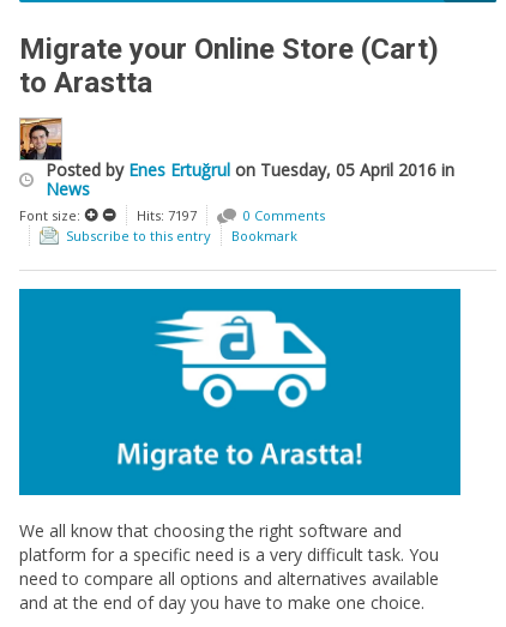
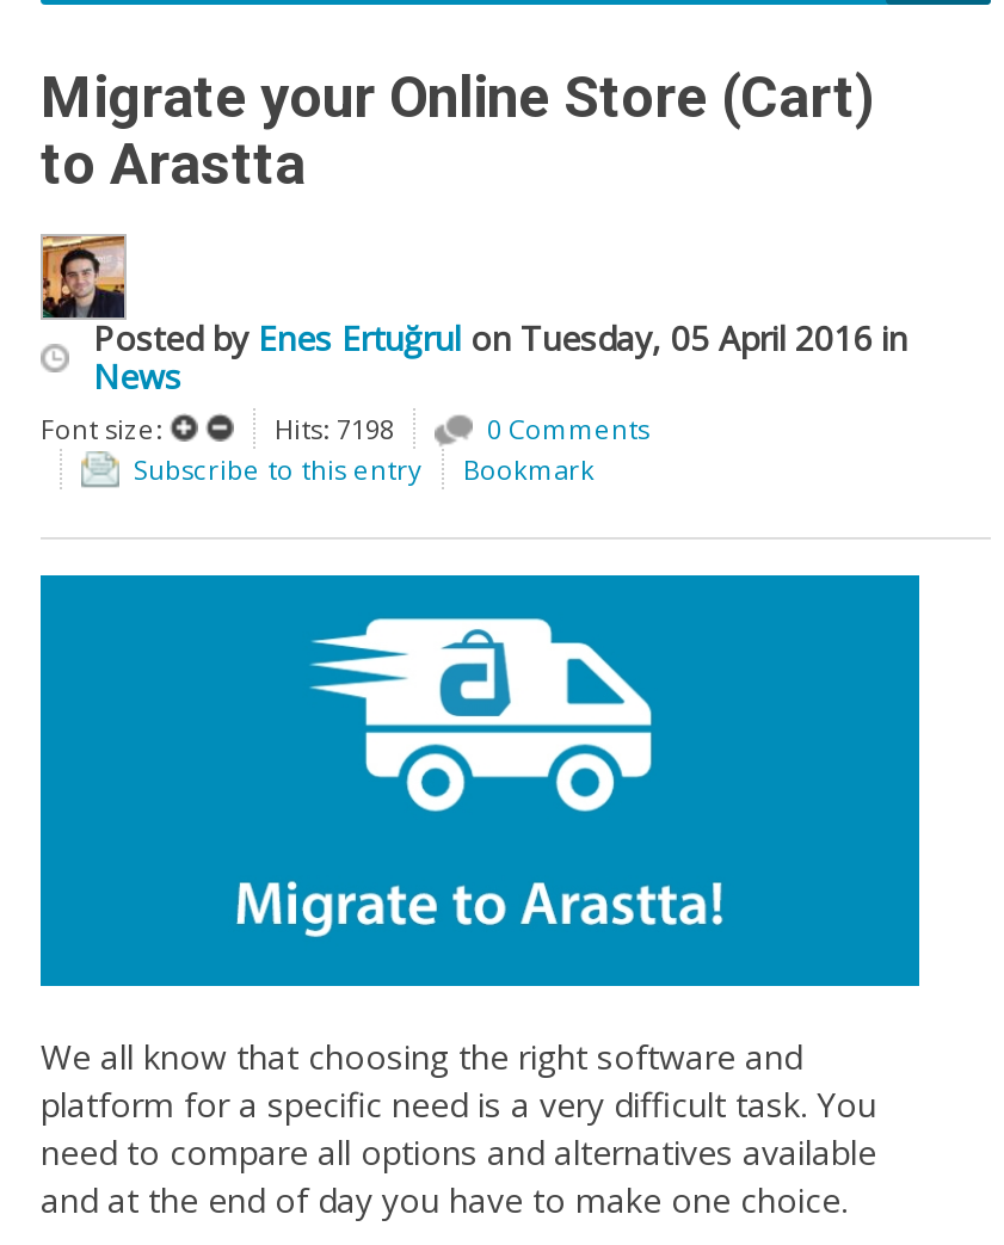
- Hits: 7197
+ Hits: 7198
